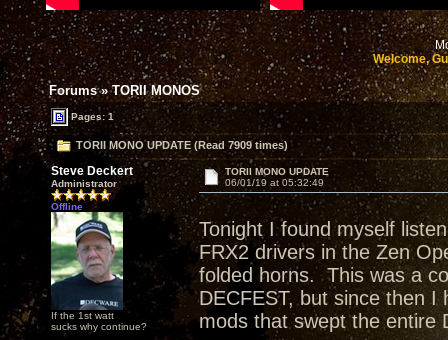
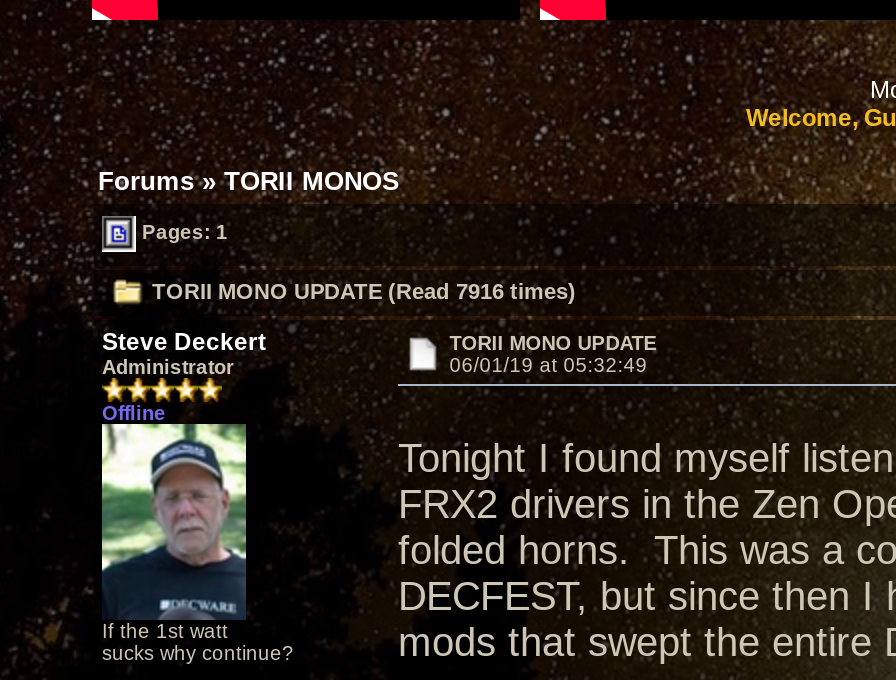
- TORII MONO UPDATE (Read 7909 times)
+ TORII MONO UPDATE (Read 7916 times)
